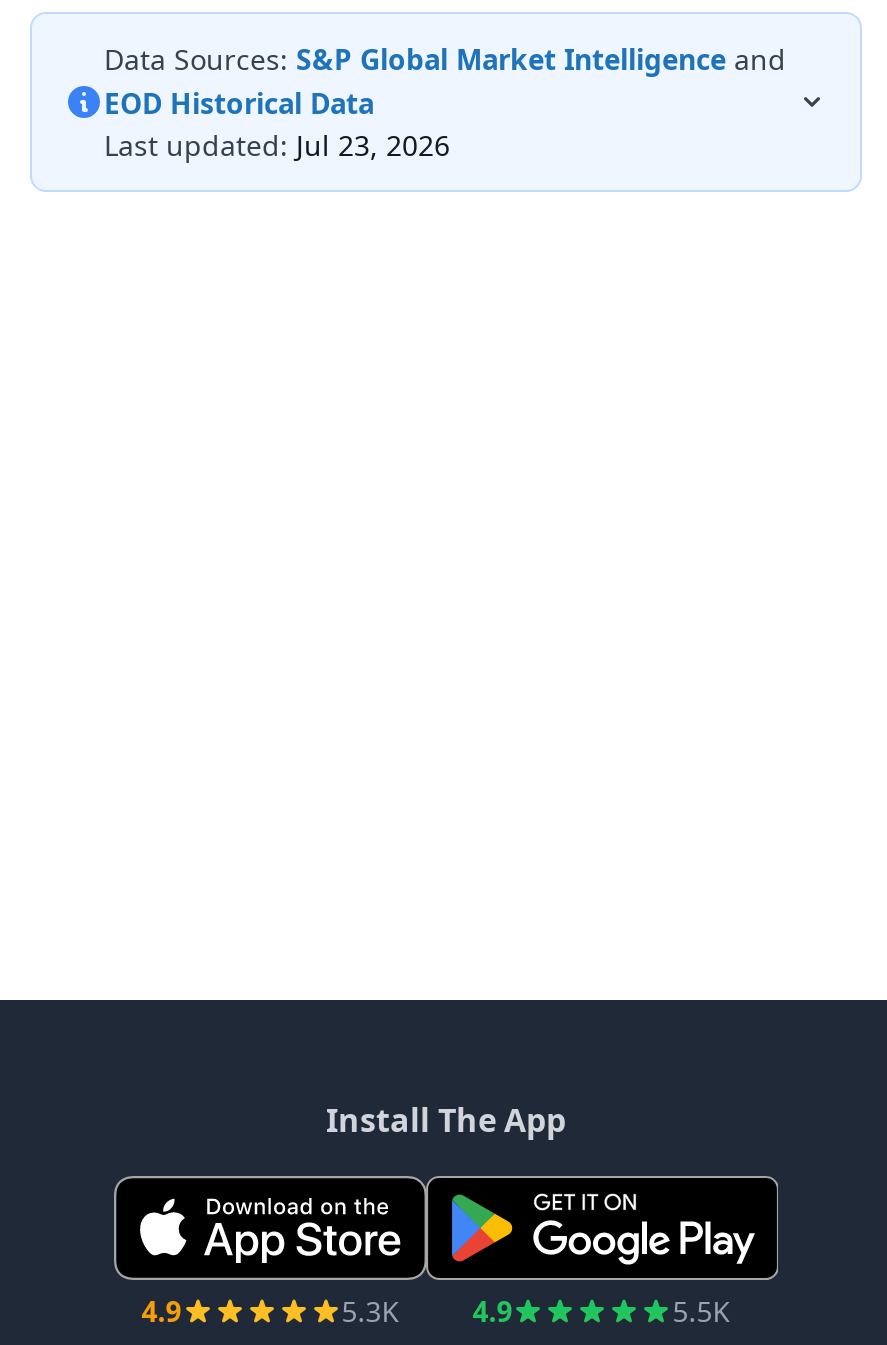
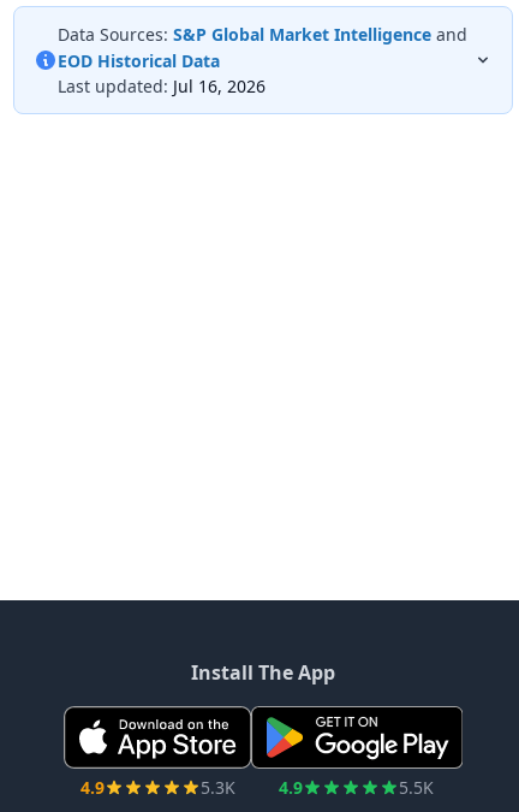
- Last updated: Jul 23, 2026
+ Last updated: Jul 16, 2026
